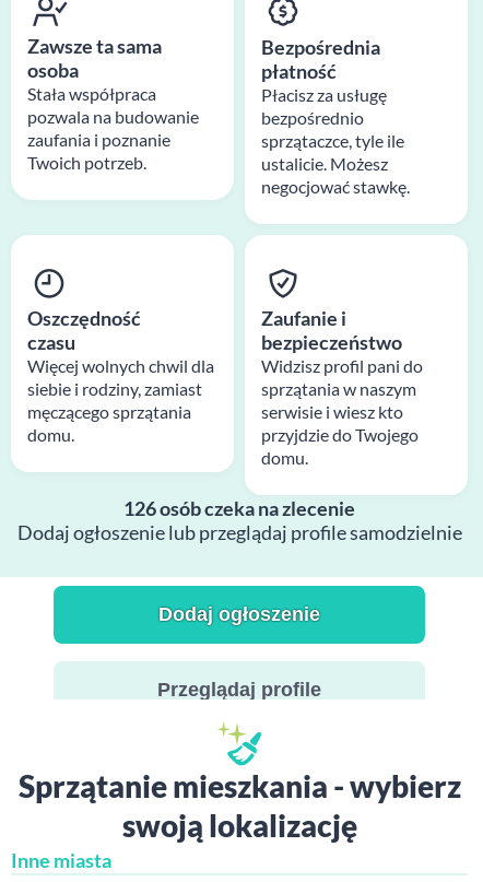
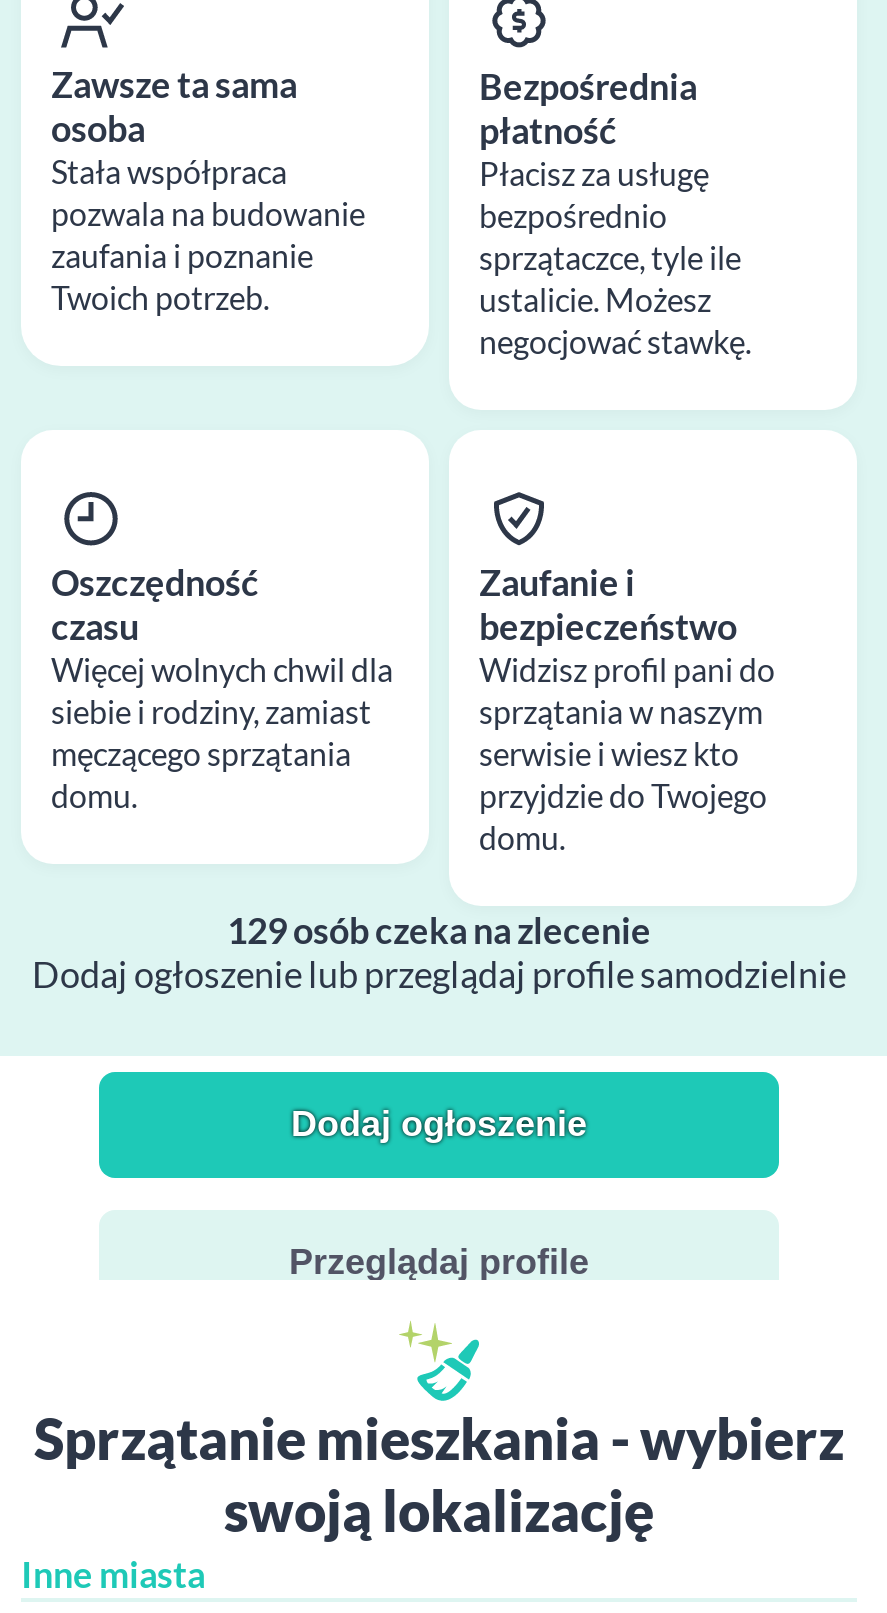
- 126 osób czeka na zlecenie
+ 129 osób czeka na zlecenie
